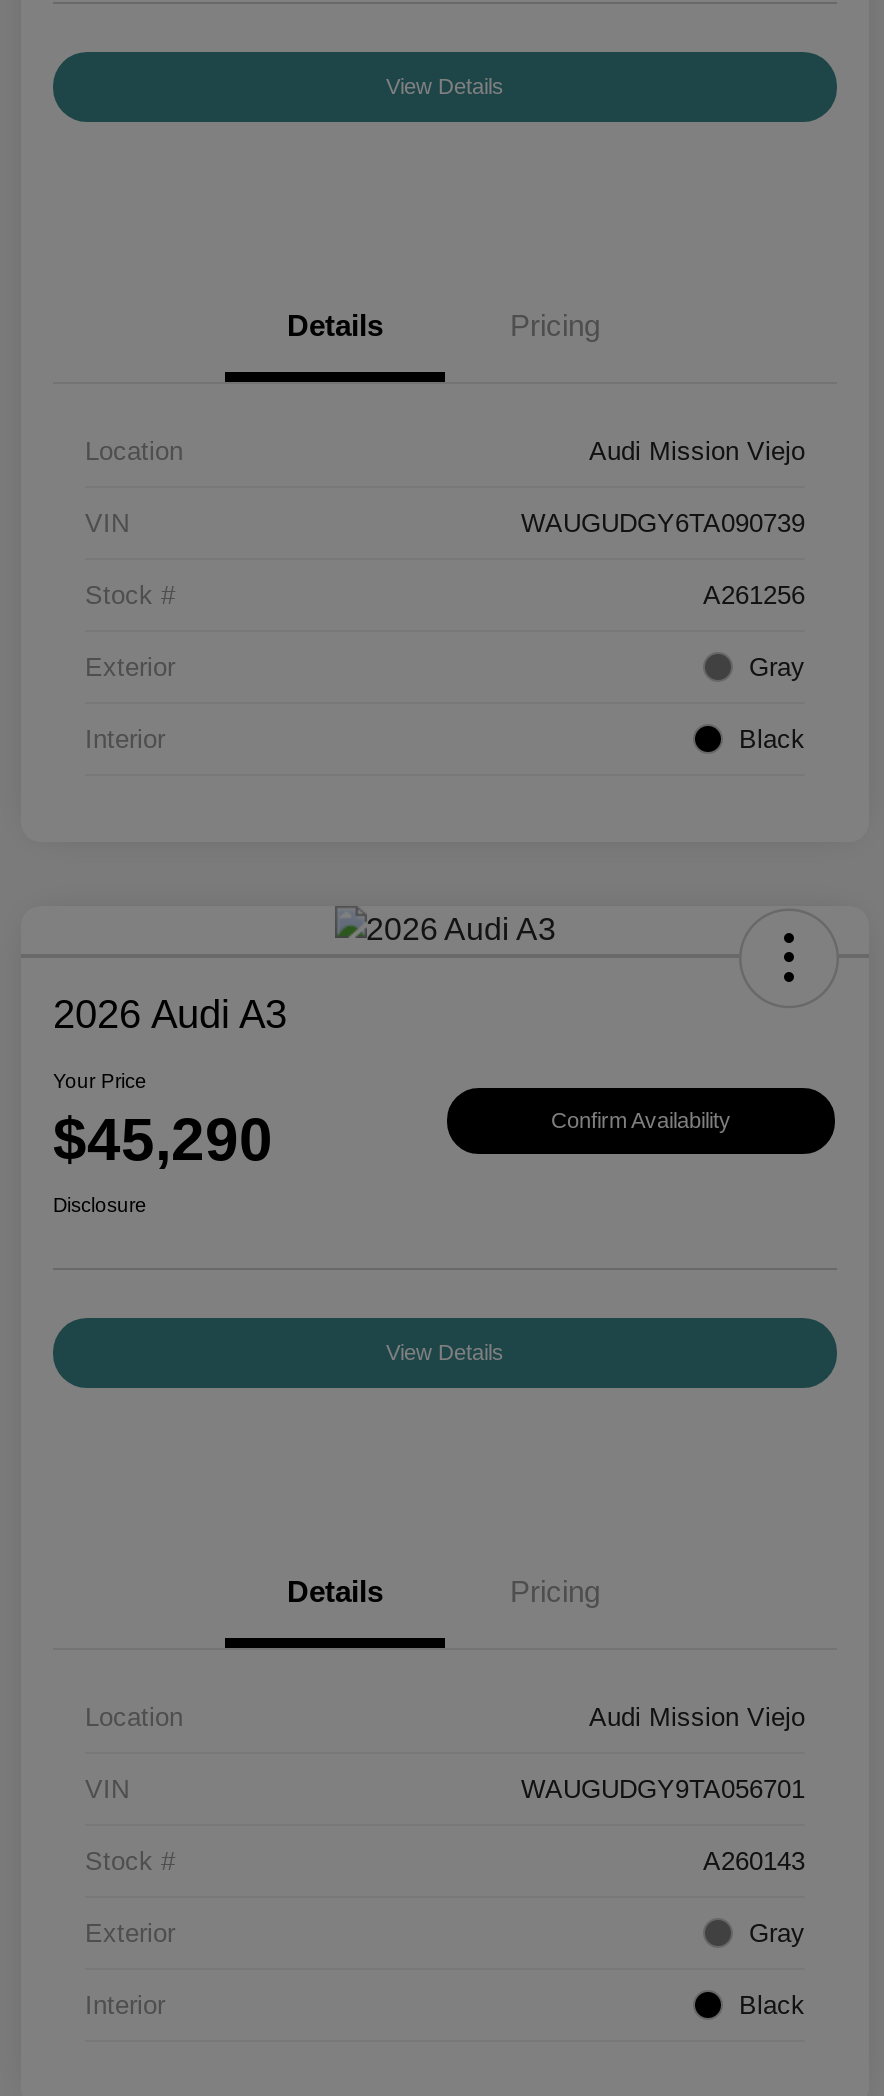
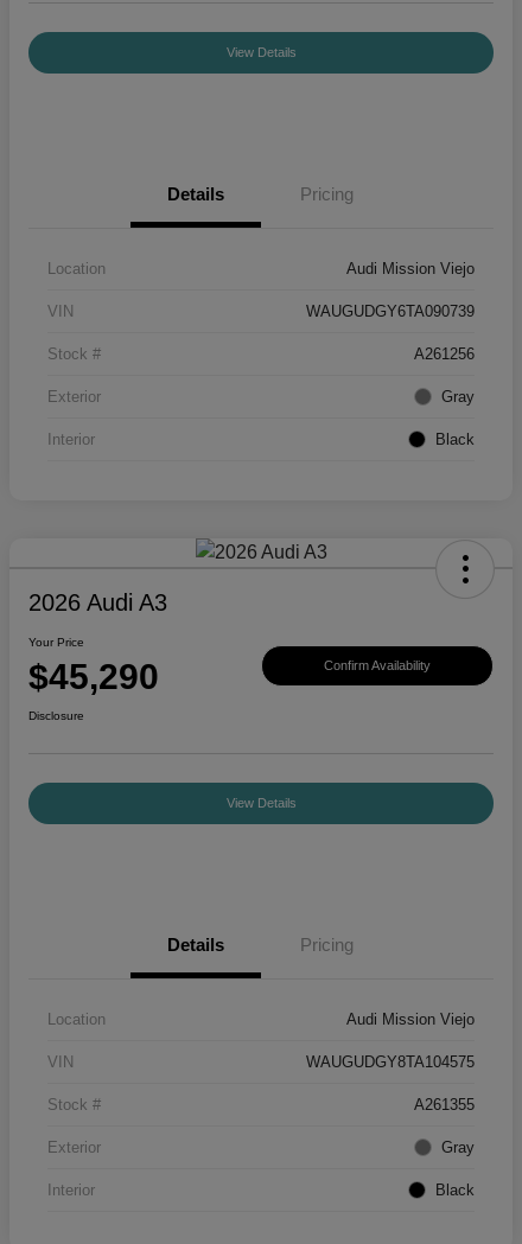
- WAUGUDGY9TA056701
+ WAUGUDGY8TA104575

- A260143
+ A261355
